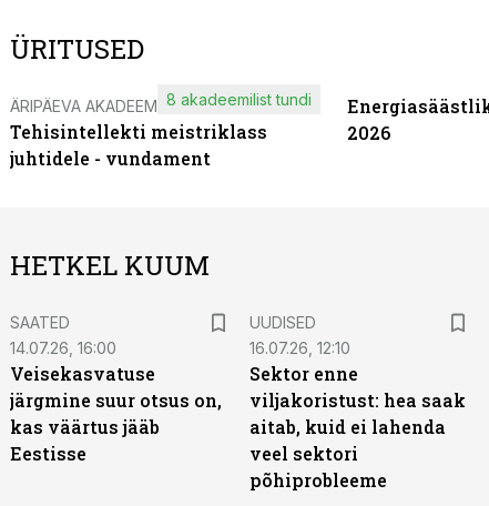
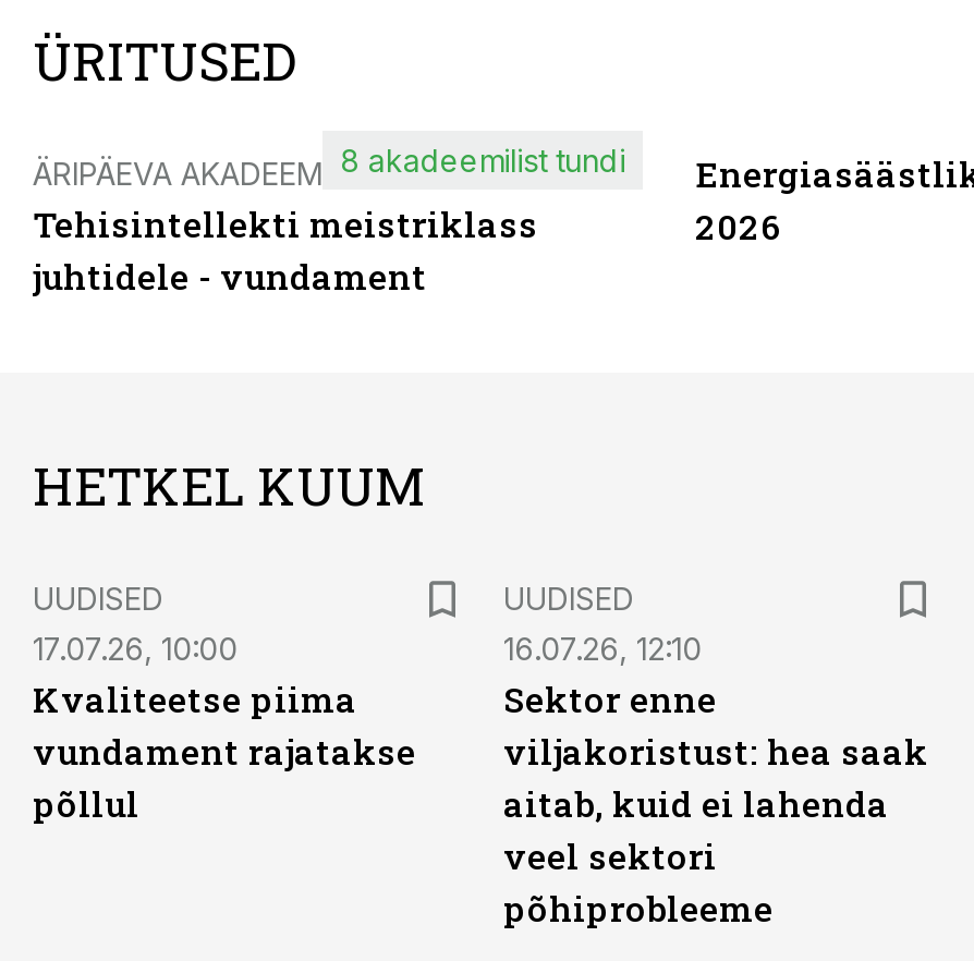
- SAATED
- 14.07.26, 16:00
- Veisekasvatuse
- järgmine suur otsus on,
- kas väärtus jääb
- Eestisse
+ UUDISED
+ 17.07.26, 10:00
+ Kvaliteetse piima
+ vundament rajatakse
+ põllul
